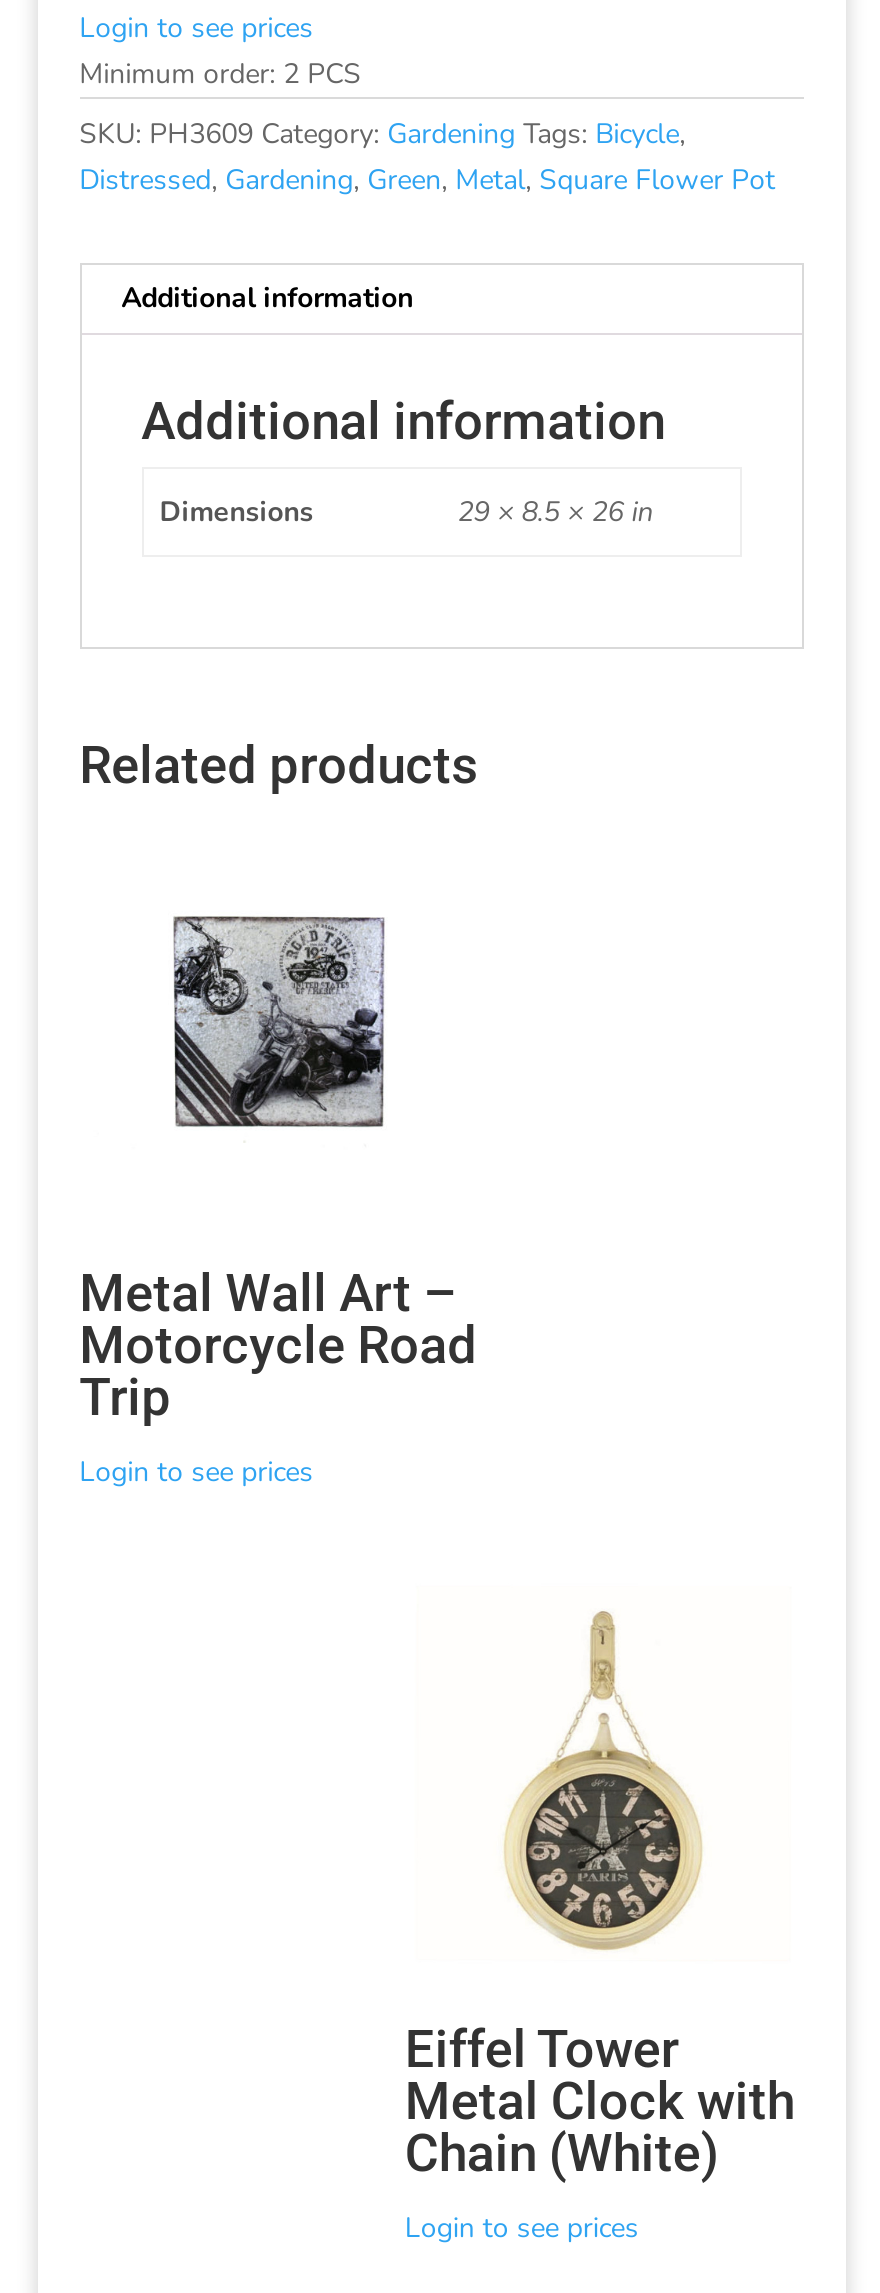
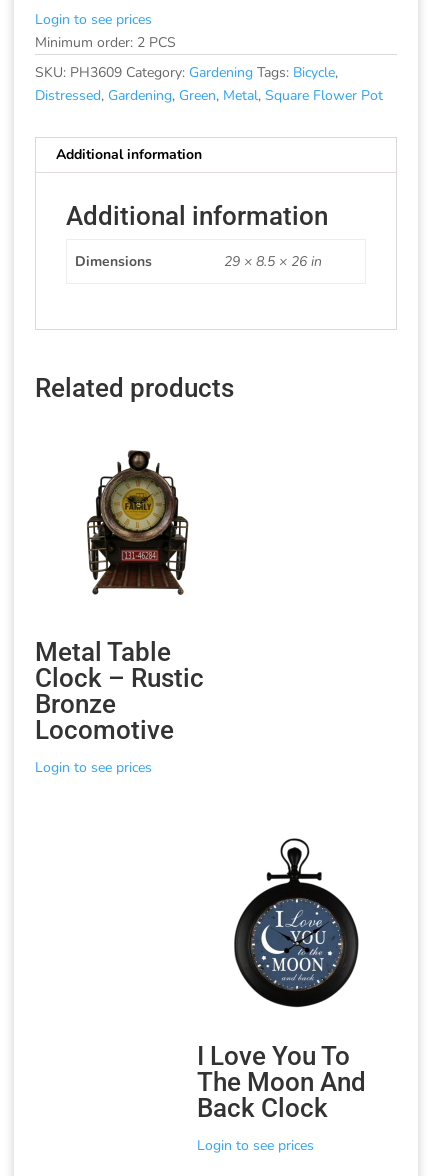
- [image]
+ [image]

- Metal Wall Art –
- Motorcycle Road
- Trip
+ Metal Table
+ Clock – Rustic
+ Bronze
+ Locomotive

- [image]
- Eiffel Tower
- Metal Clock with
- Chain (White)
+ [image]
+ I Love You To
+ The Moon And
+ Back Clock
